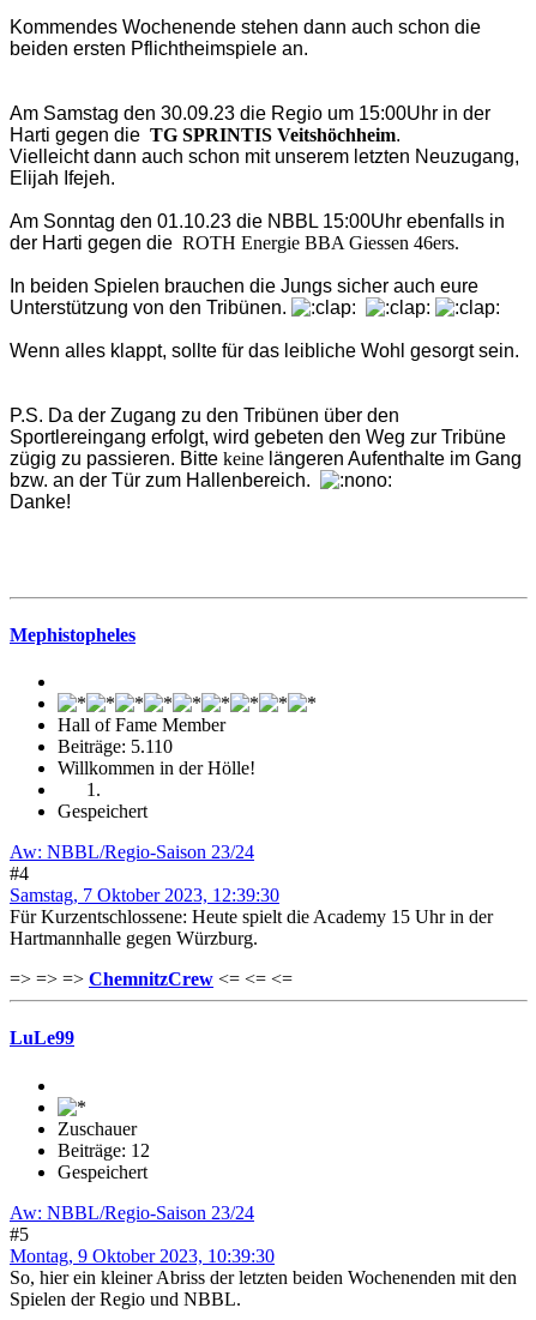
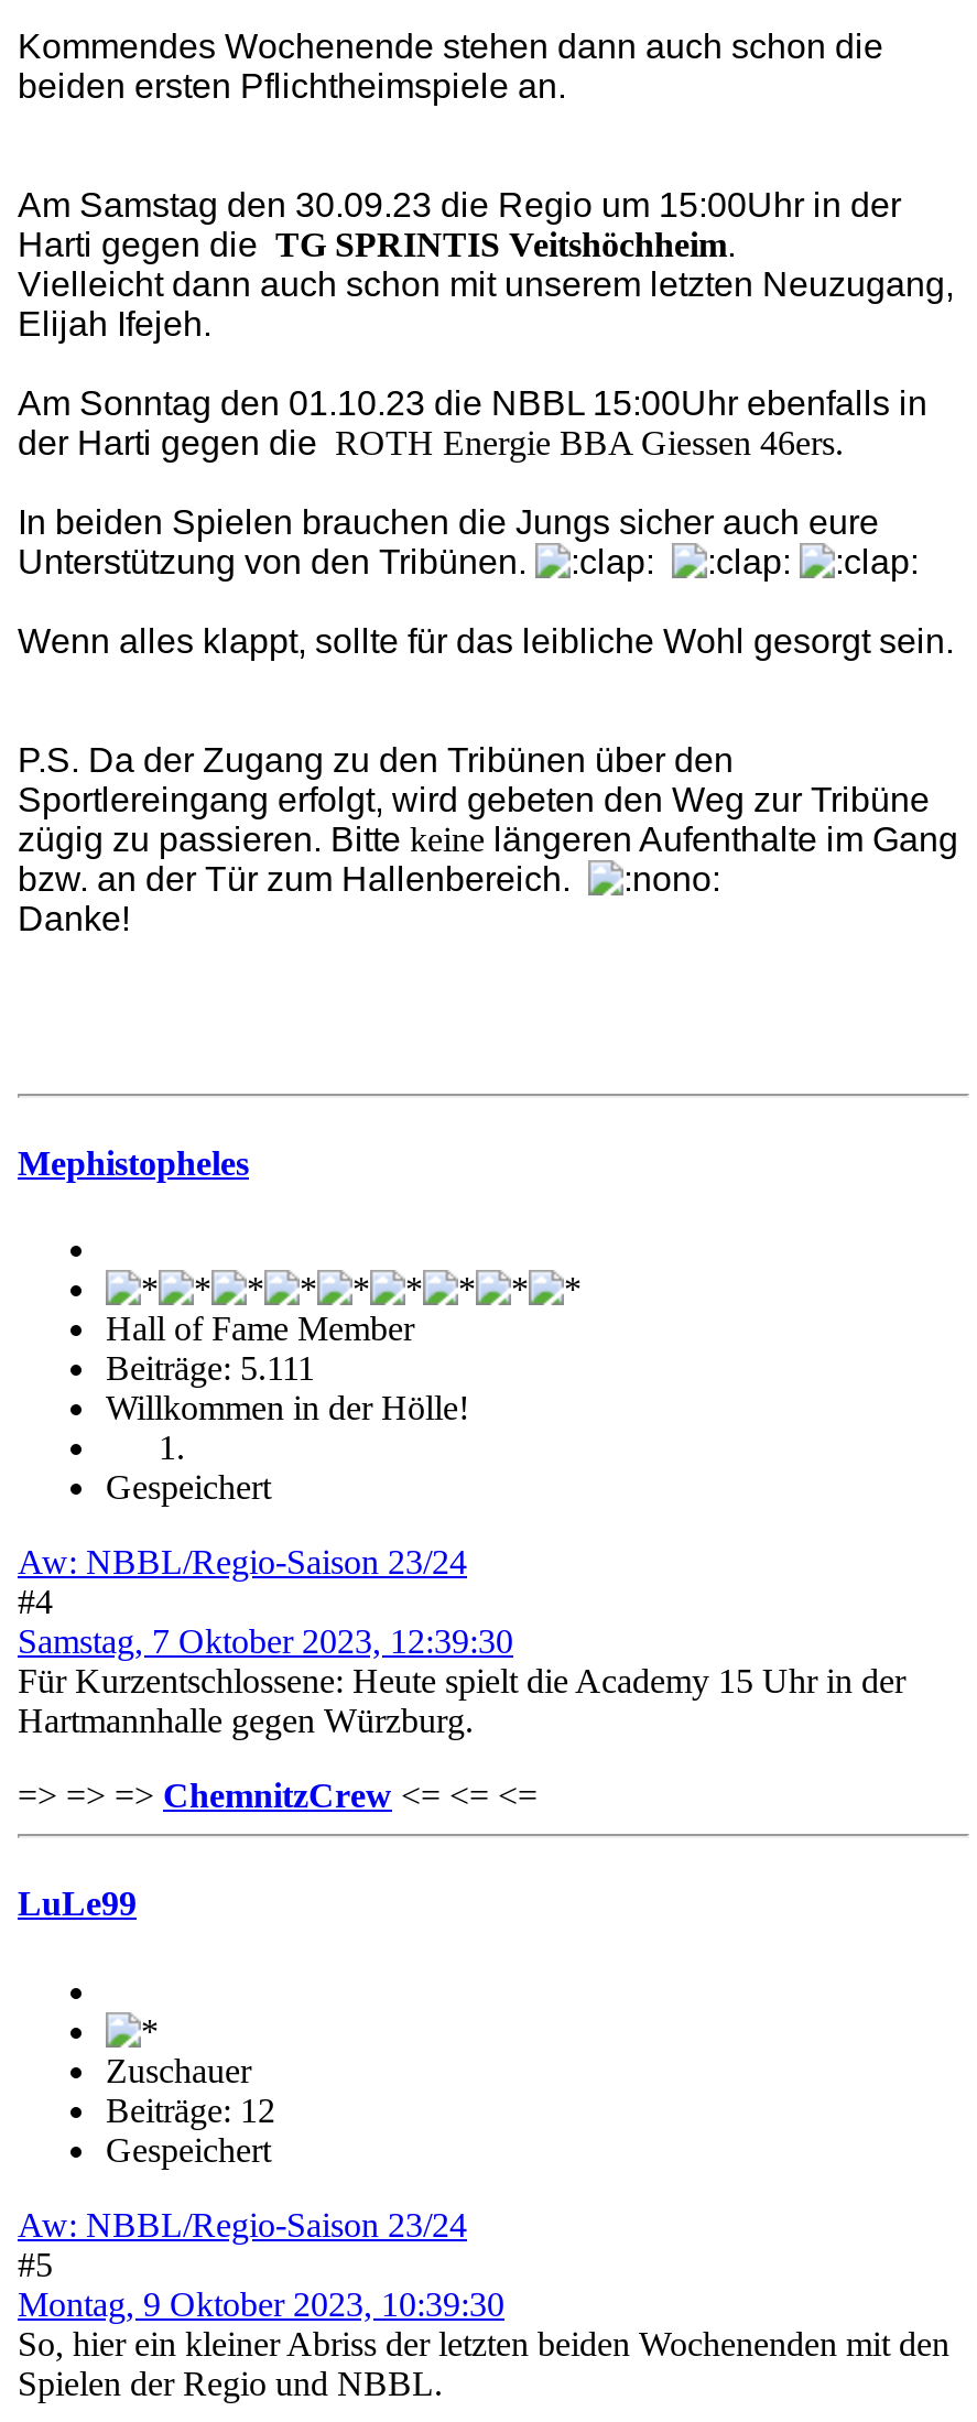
- Beiträge: 5.110
+ Beiträge: 5.111
